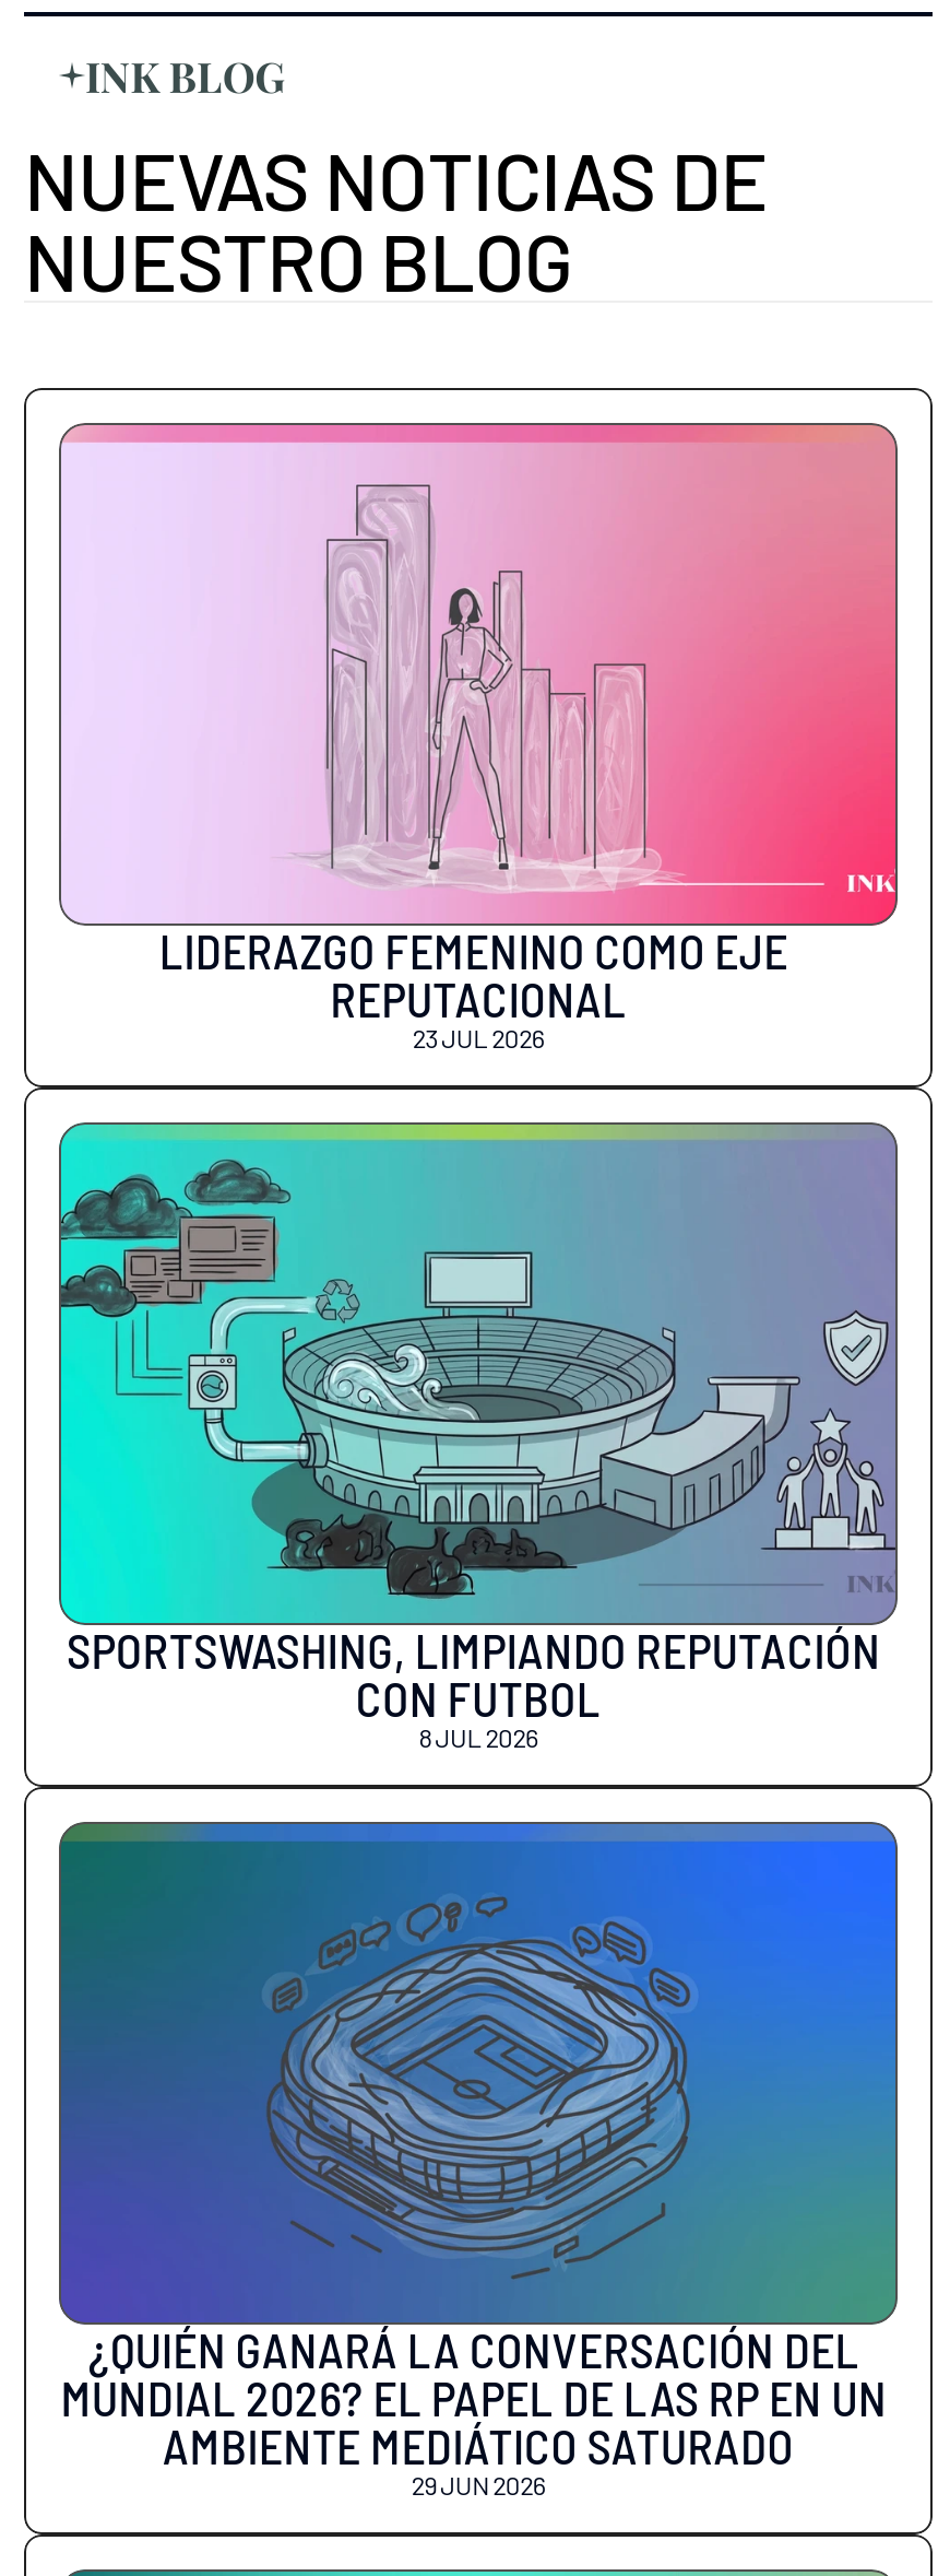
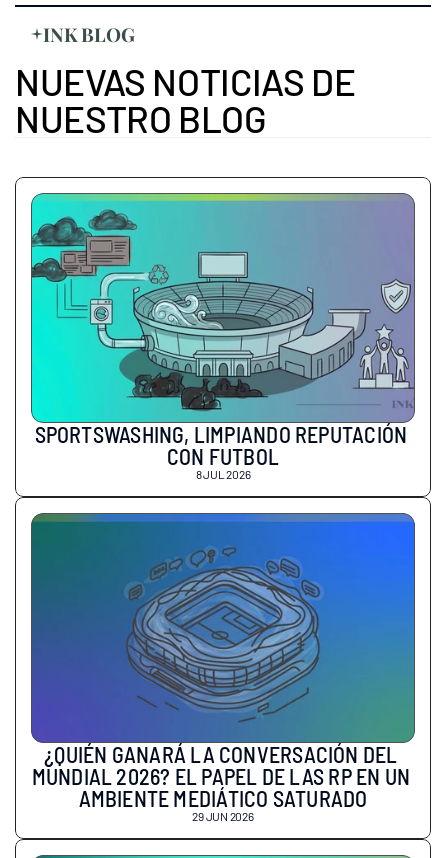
- [image]
- LIDERAZGO FEMENINO COMO EJE
- REPUTACIONAL
- 23 JUL 2026
